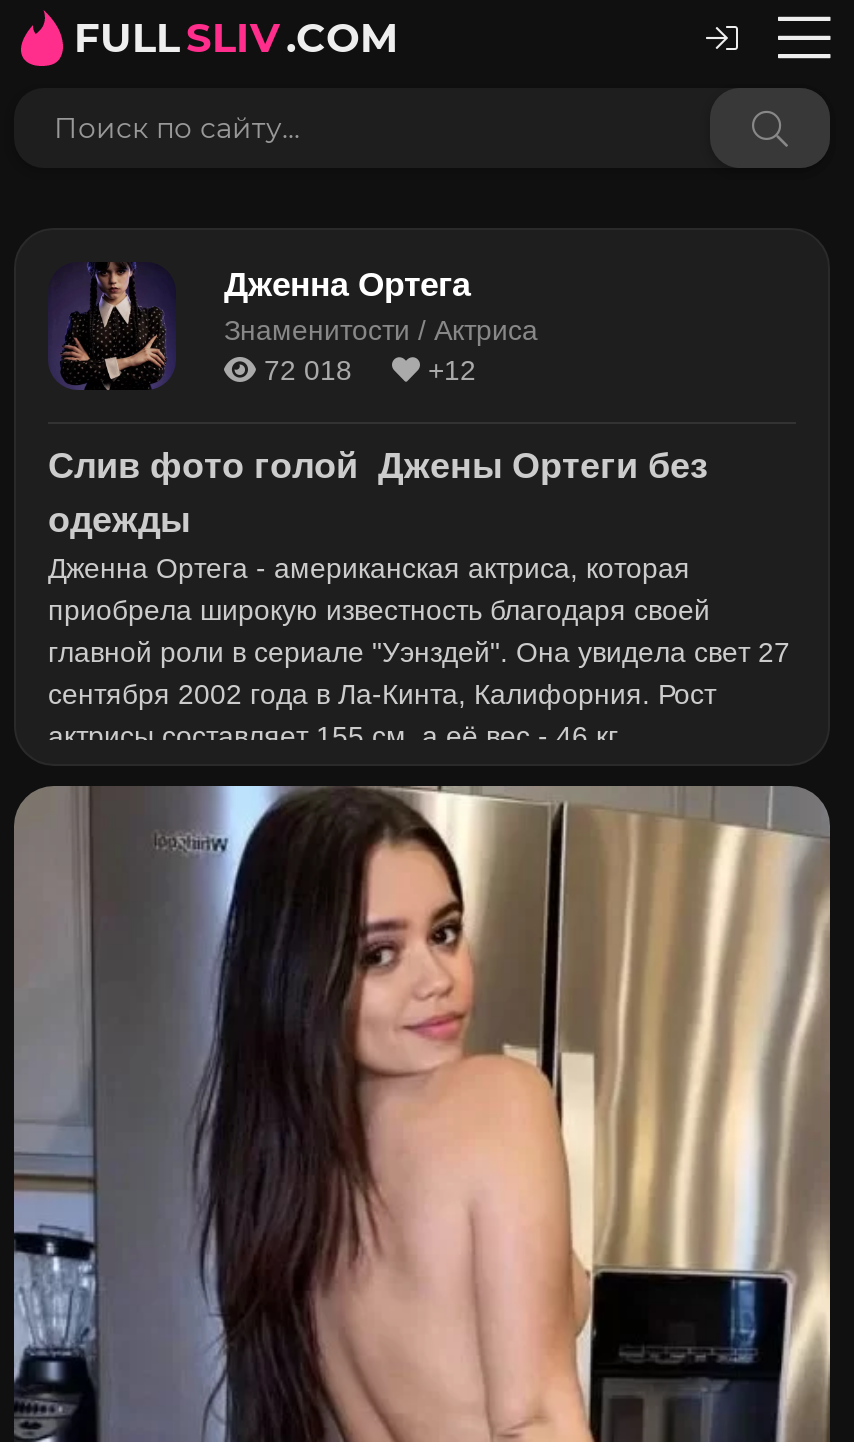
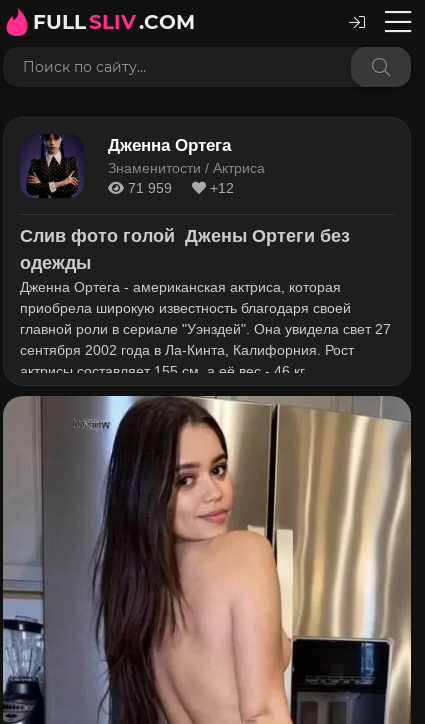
- 72 018
+ 71 959
